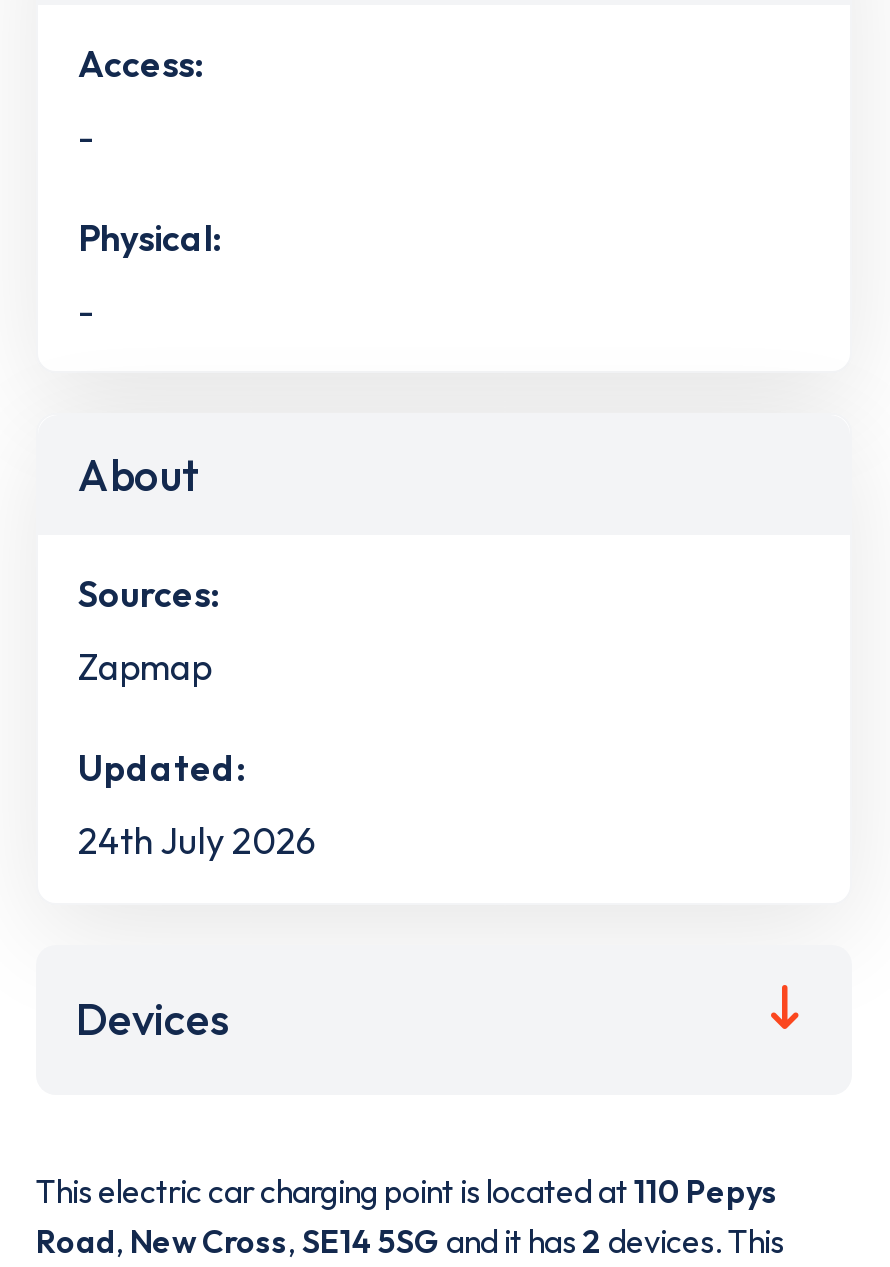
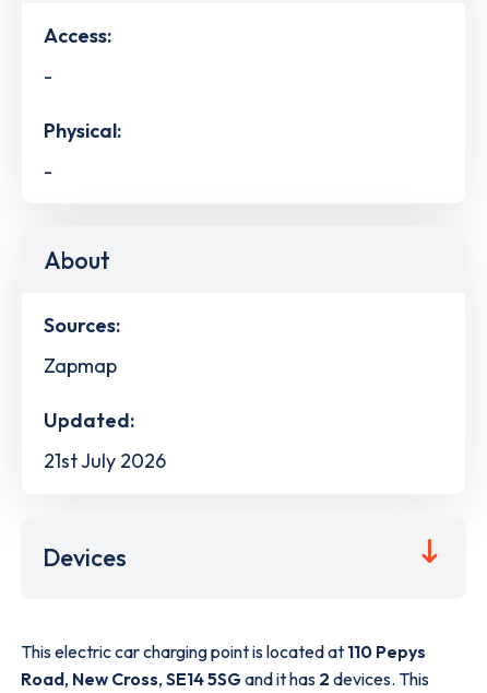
- 24th July 2026
+ 21st July 2026
